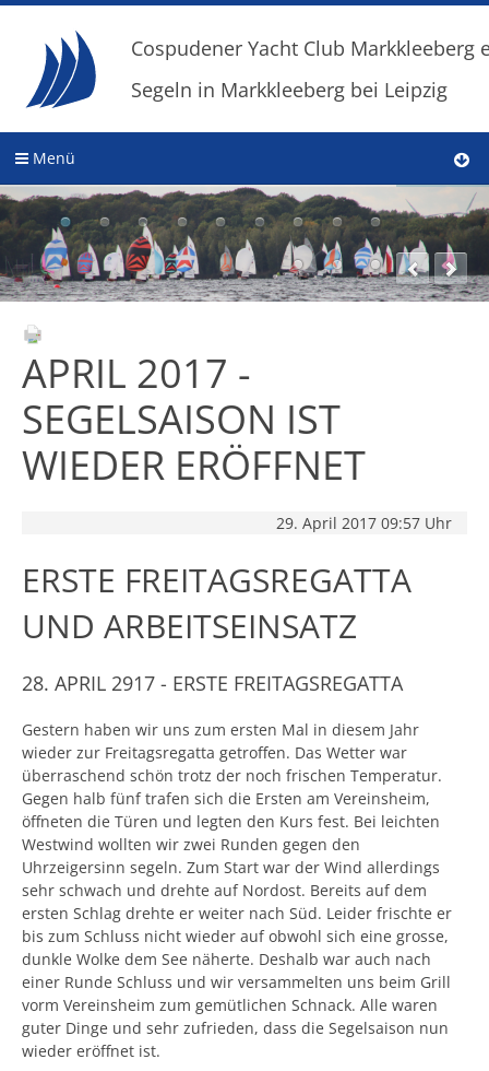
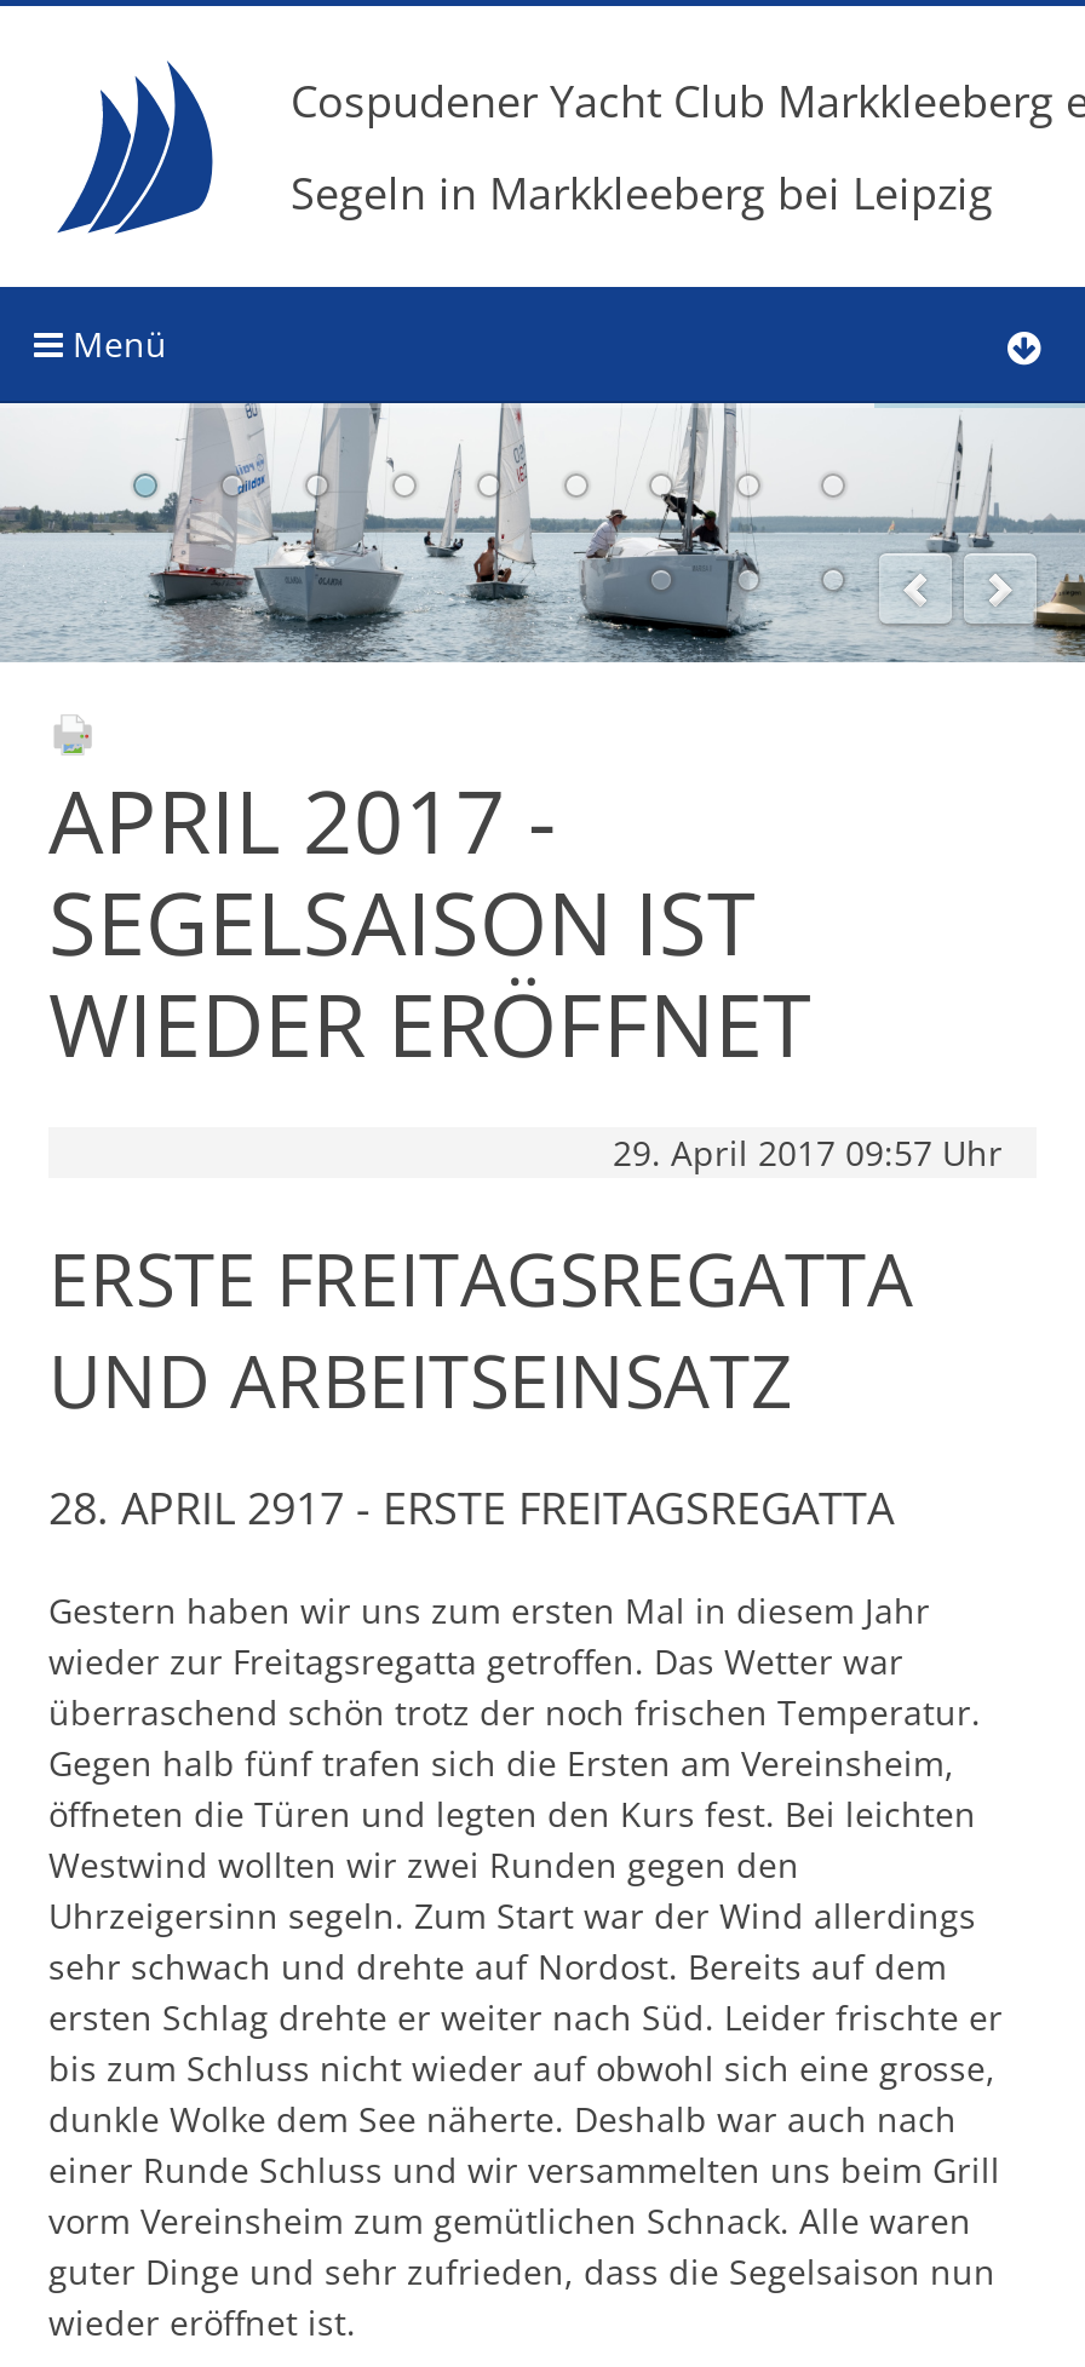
- [image]
+ [image]
